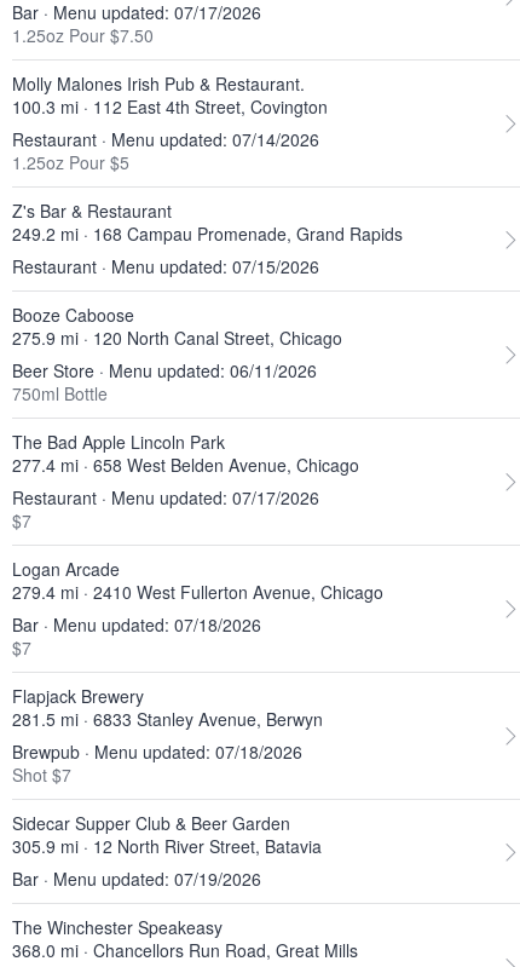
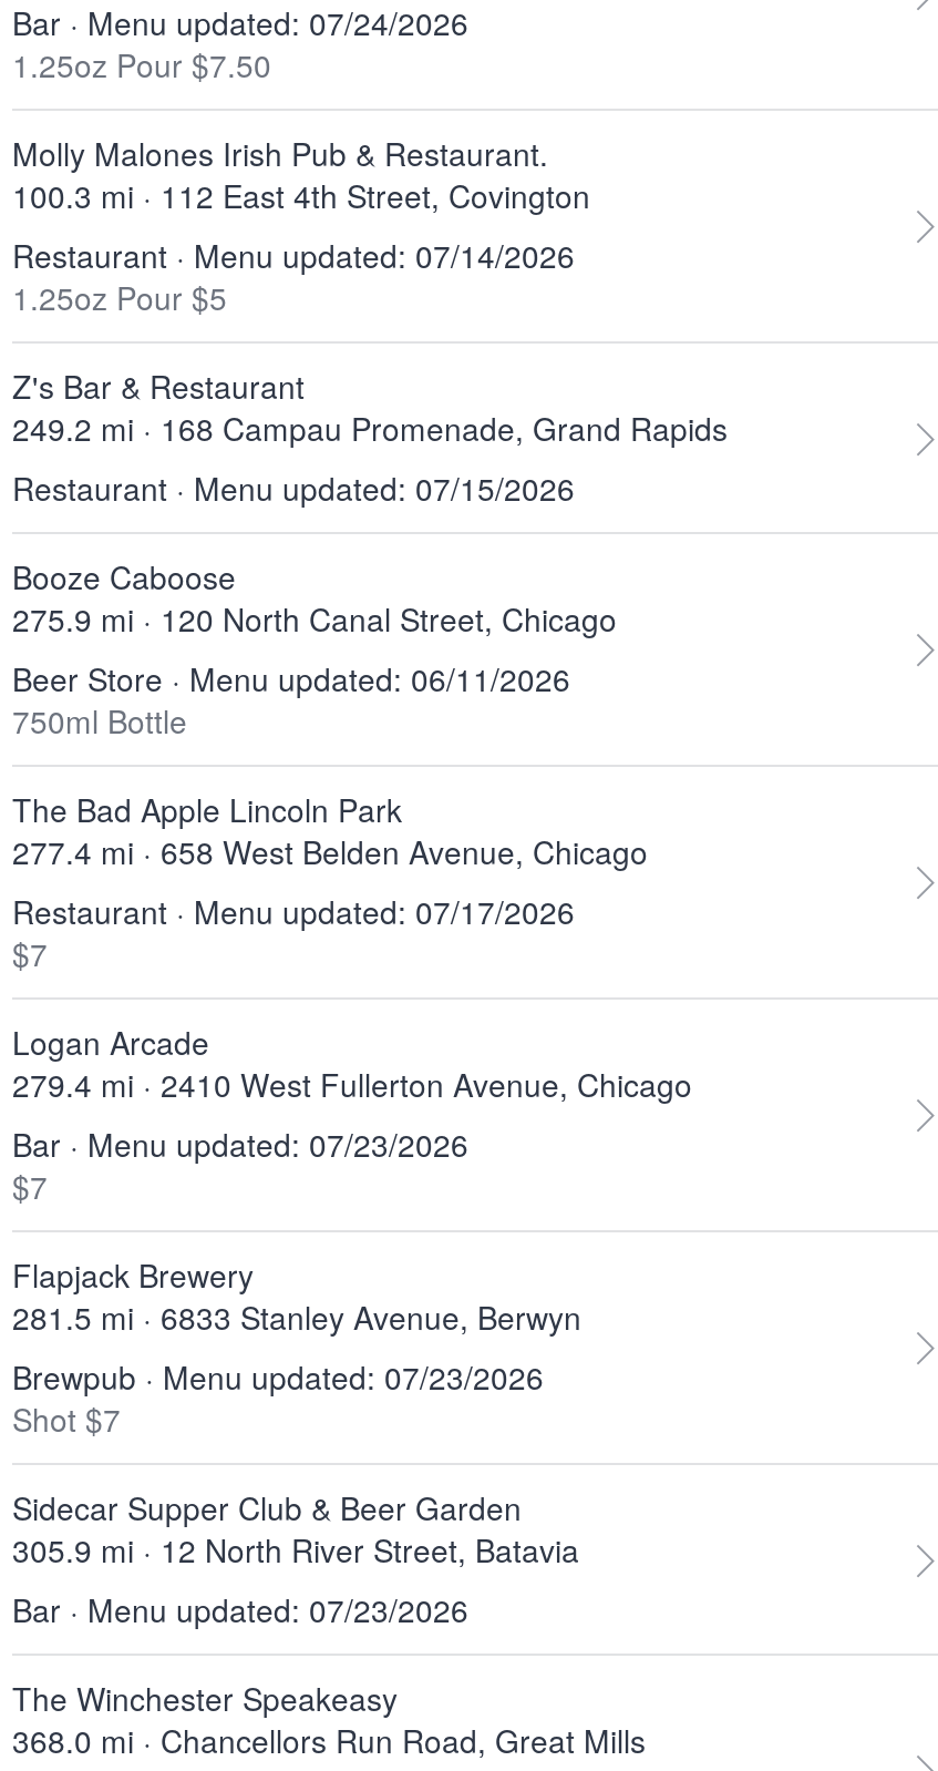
- Bar · Menu updated: 07/17/2026
+ Bar · Menu updated: 07/24/2026

- Bar · Menu updated: 07/18/2026
+ Bar · Menu updated: 07/23/2026

- Brewpub · Menu updated: 07/18/2026
+ Brewpub · Menu updated: 07/23/2026

- Bar · Menu updated: 07/19/2026
+ Bar · Menu updated: 07/23/2026
